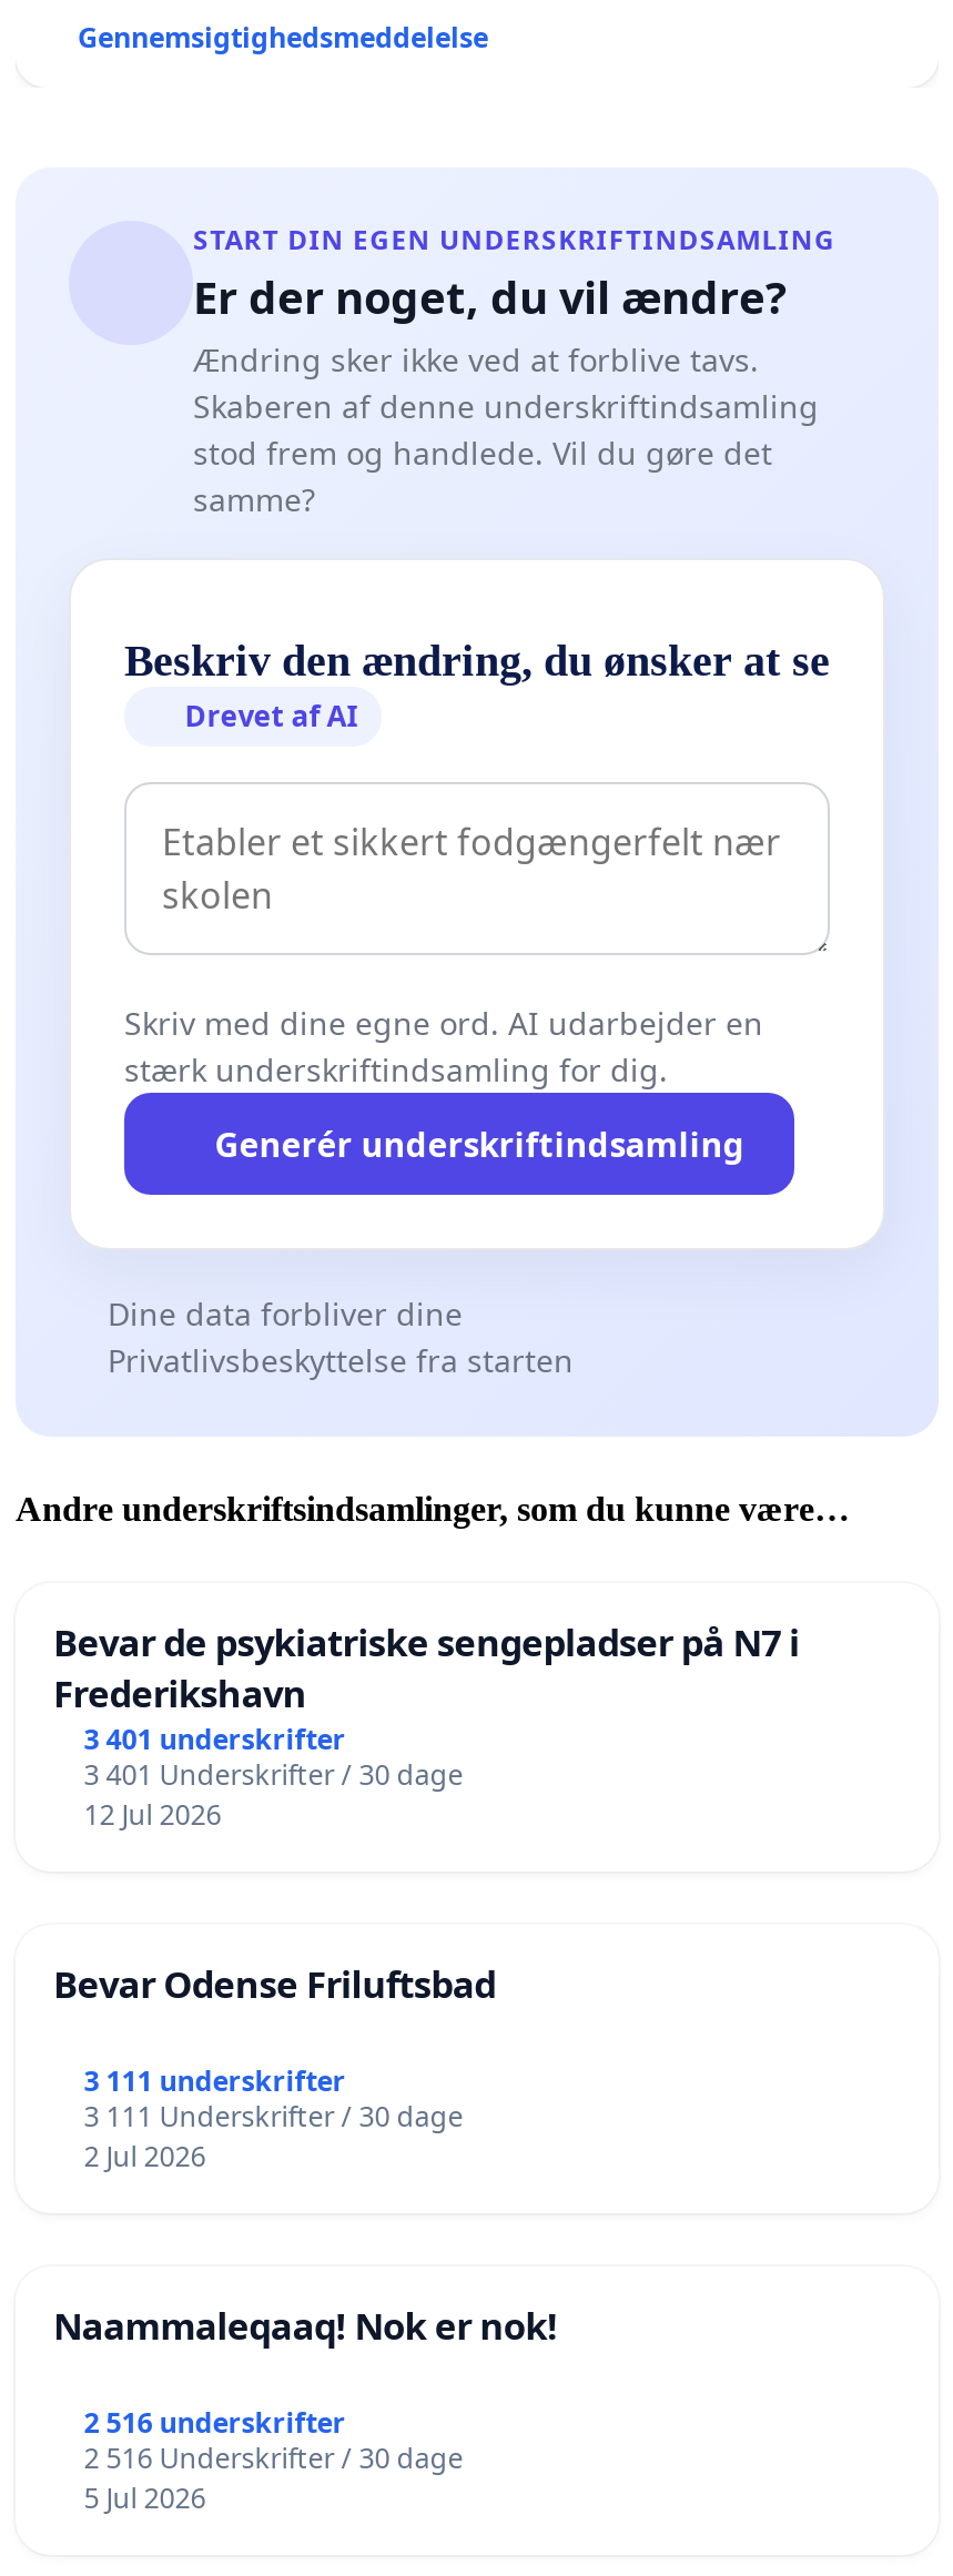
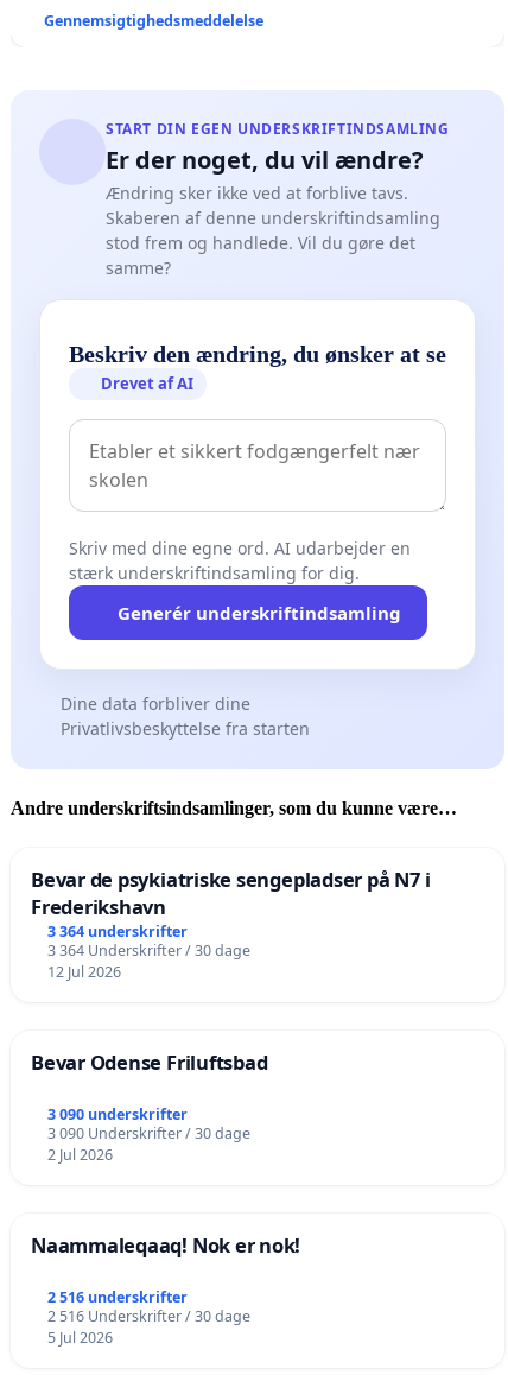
- 3 401 underskrifter
+ 3 364 underskrifter

- 3 401 Underskrifter / 30 dage
+ 3 364 Underskrifter / 30 dage

- 3 111 underskrifter
+ 3 090 underskrifter

- 3 111 Underskrifter / 30 dage
+ 3 090 Underskrifter / 30 dage
